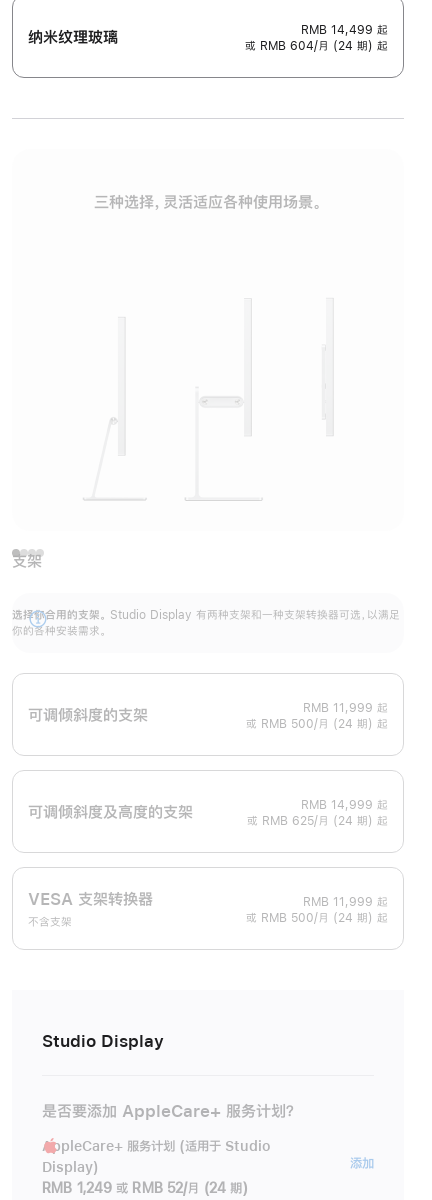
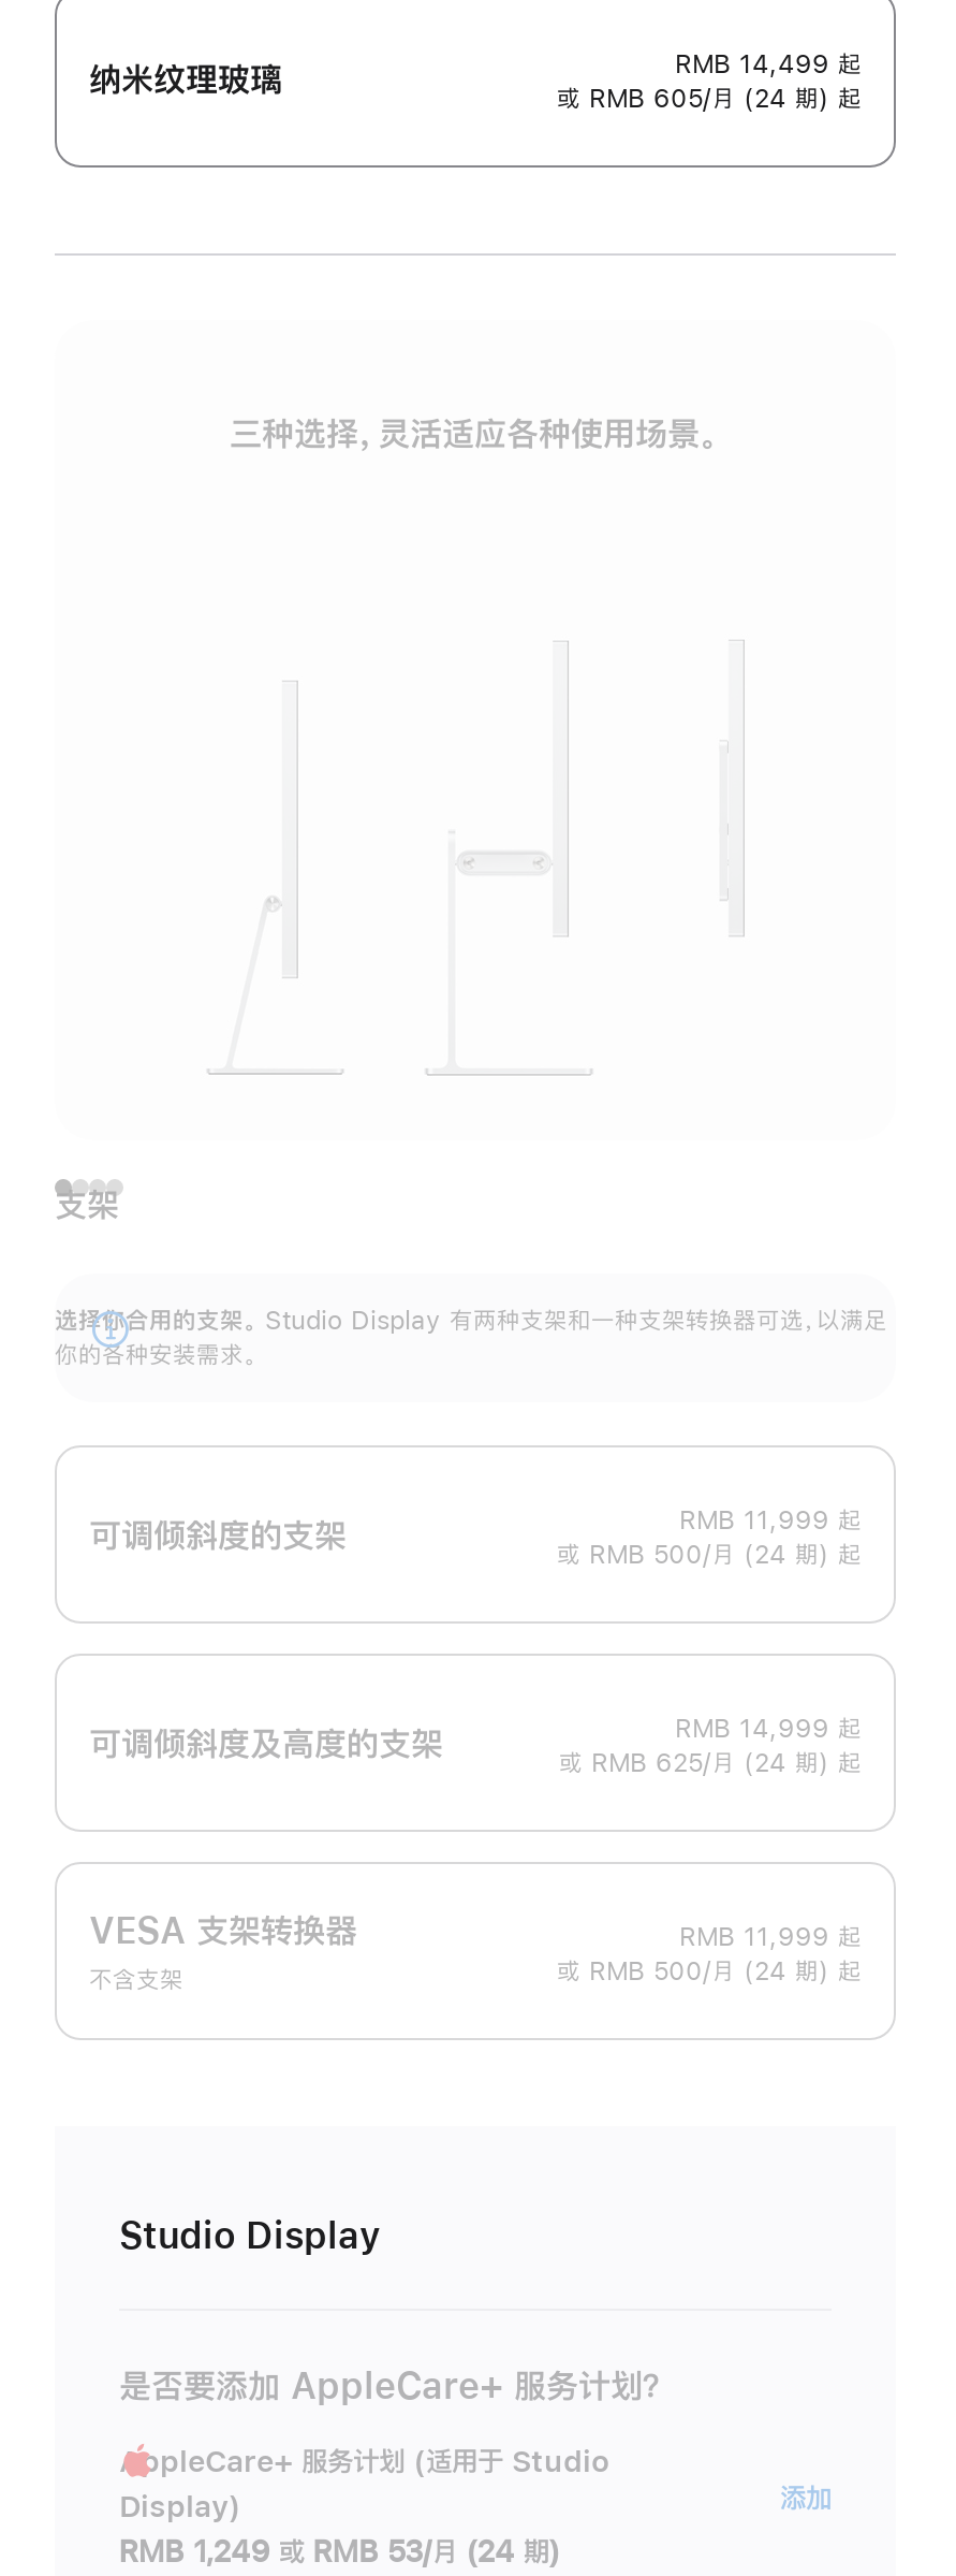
- 或 RMB 604/月 (24 期) 起
+ 或 RMB 605/月 (24 期) 起

- RMB 1,249 或 RMB 52/月 (24 期)
+ RMB 1,249 或 RMB 53/月 (24 期)
